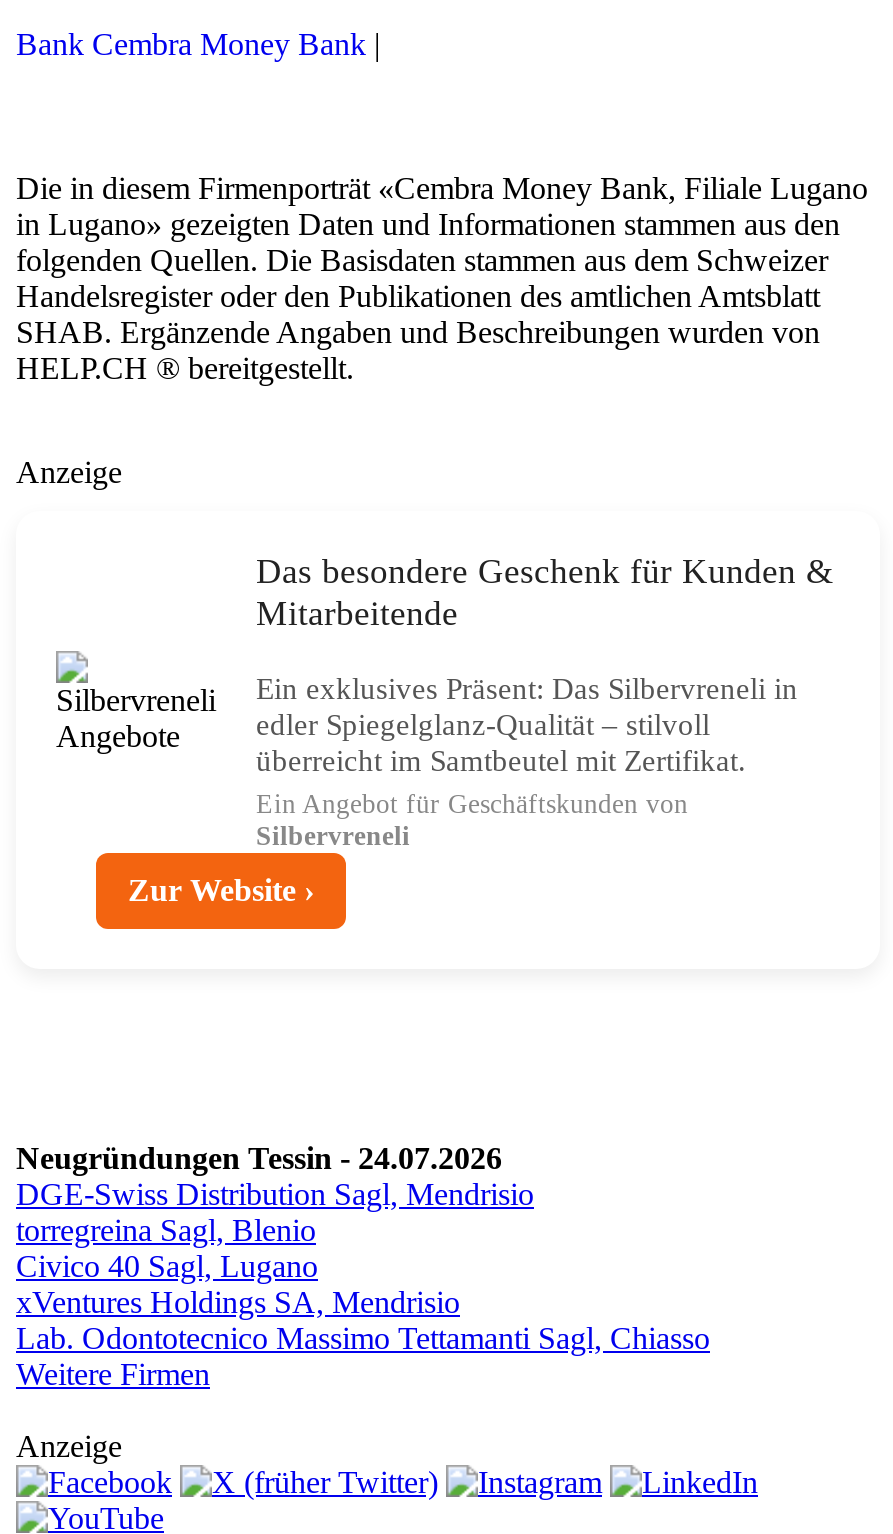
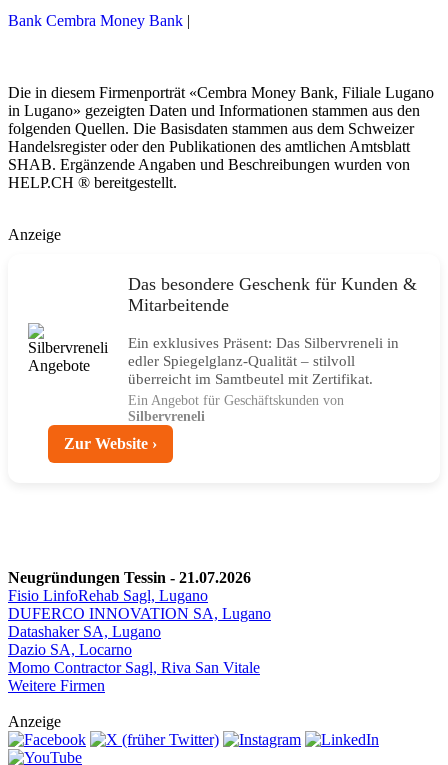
- Neugründungen Tessin - 24.07.2026
- DGE-Swiss Distribution Sagl, Mendrisio
- torregreina Sagl, Blenio
- Civico 40 Sagl, Lugano
- xVentures Holdings SA, Mendrisio
- Lab. Odontotecnico Massimo Tettamanti Sagl, Chiasso
+ Neugründungen Tessin - 21.07.2026
+ Fisio LinfoRehab Sagl, Lugano
+ DUFERCO INNOVATION SA, Lugano
+ Datashaker SA, Lugano
+ Dazio SA, Locarno
+ Momo Contractor Sagl, Riva San Vitale
